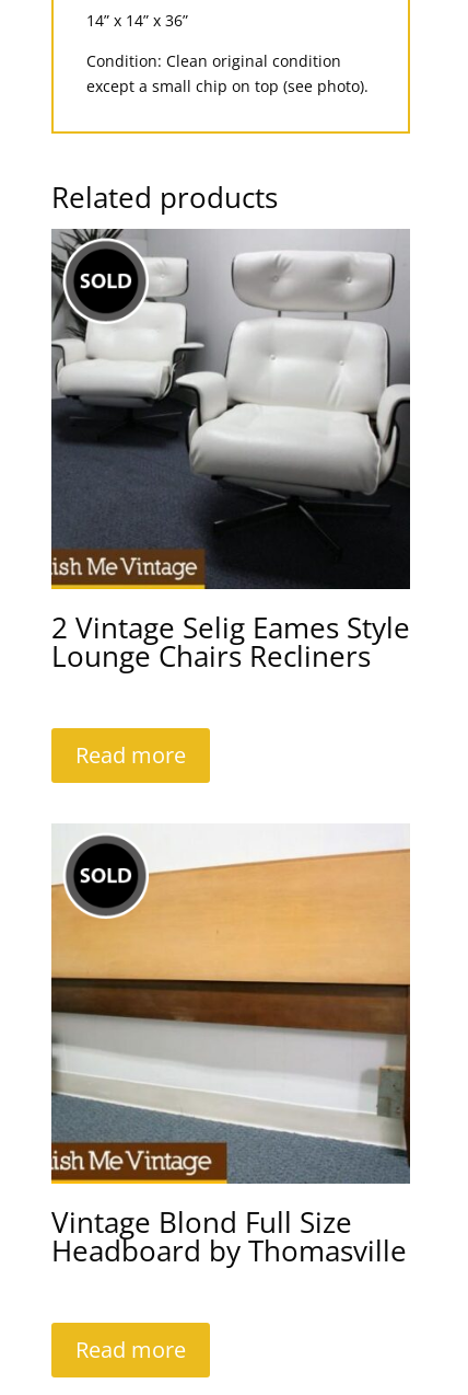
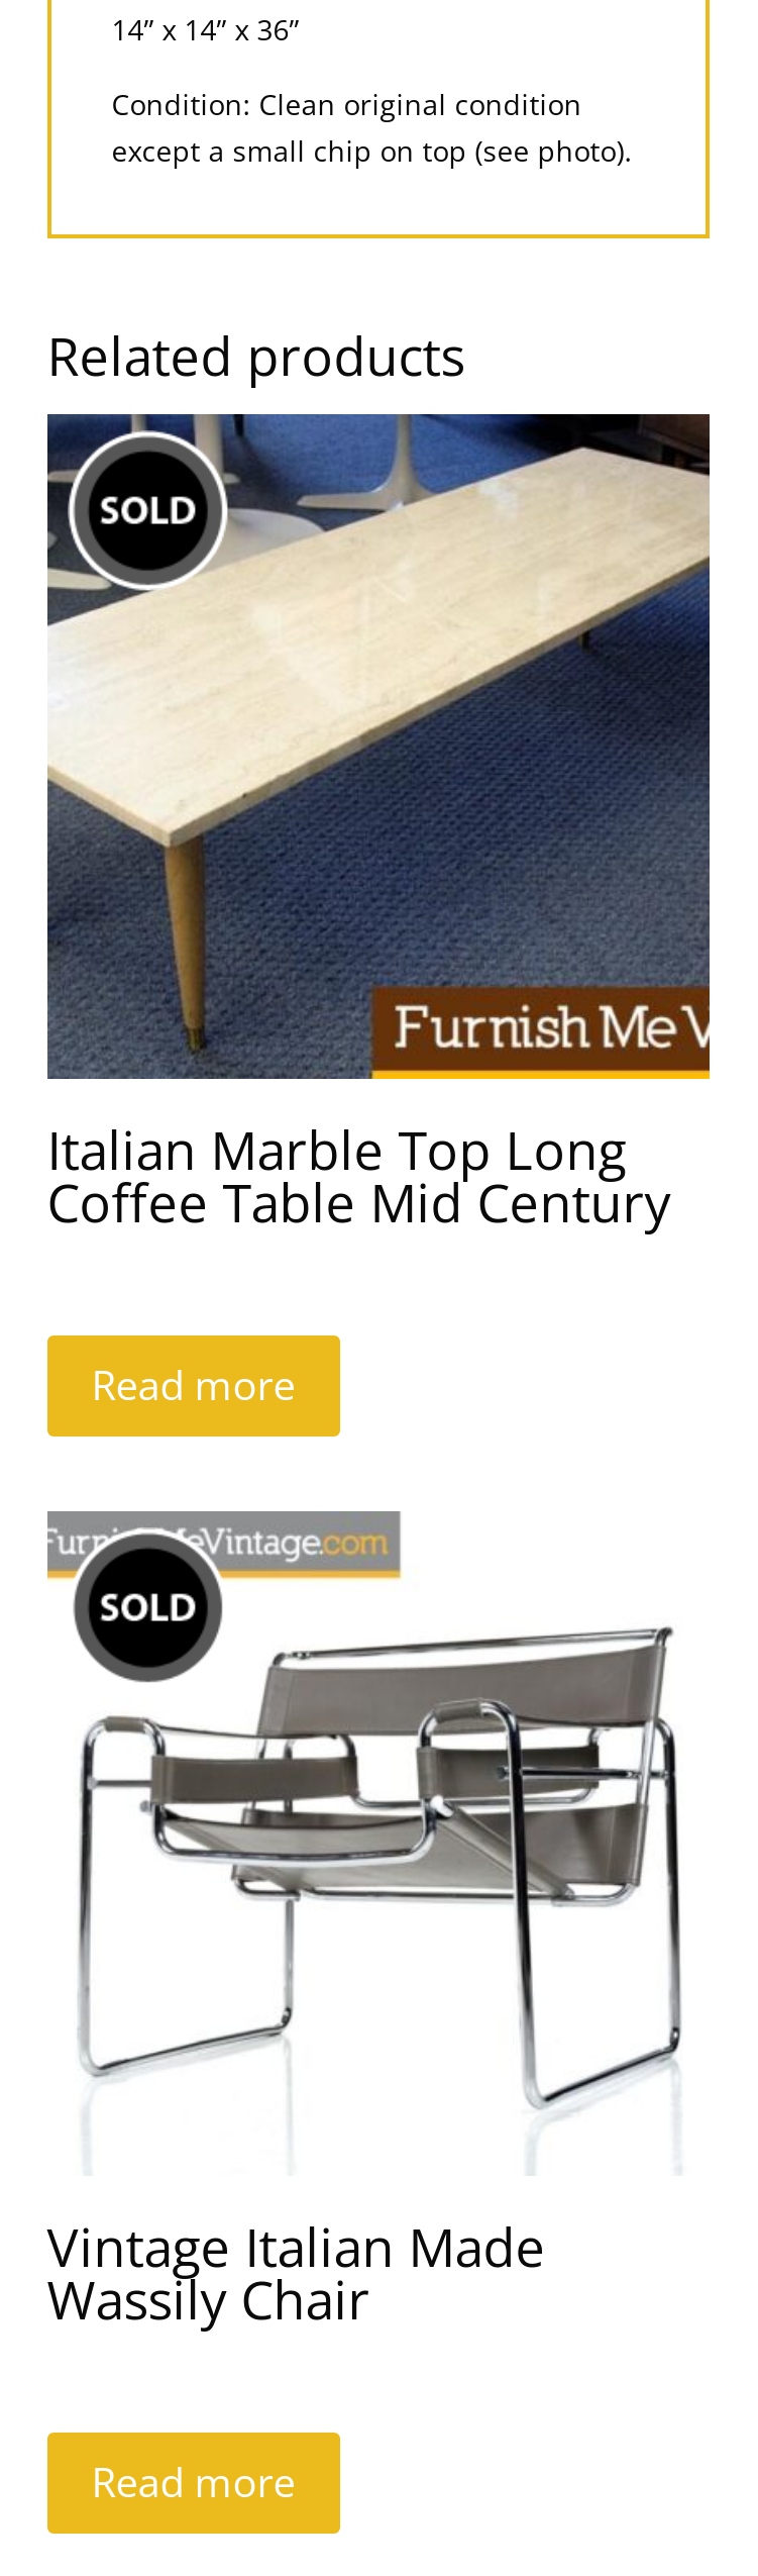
- [image]
- 2 Vintage Selig Eames Style
- Lounge Chairs Recliners
+ [image]
+ Italian Marble Top Long
+ Coffee Table Mid Century

- [image]
- Vintage Blond Full Size
- Headboard by Thomasville
+ [image]
+ Vintage Italian Made
+ Wassily Chair
